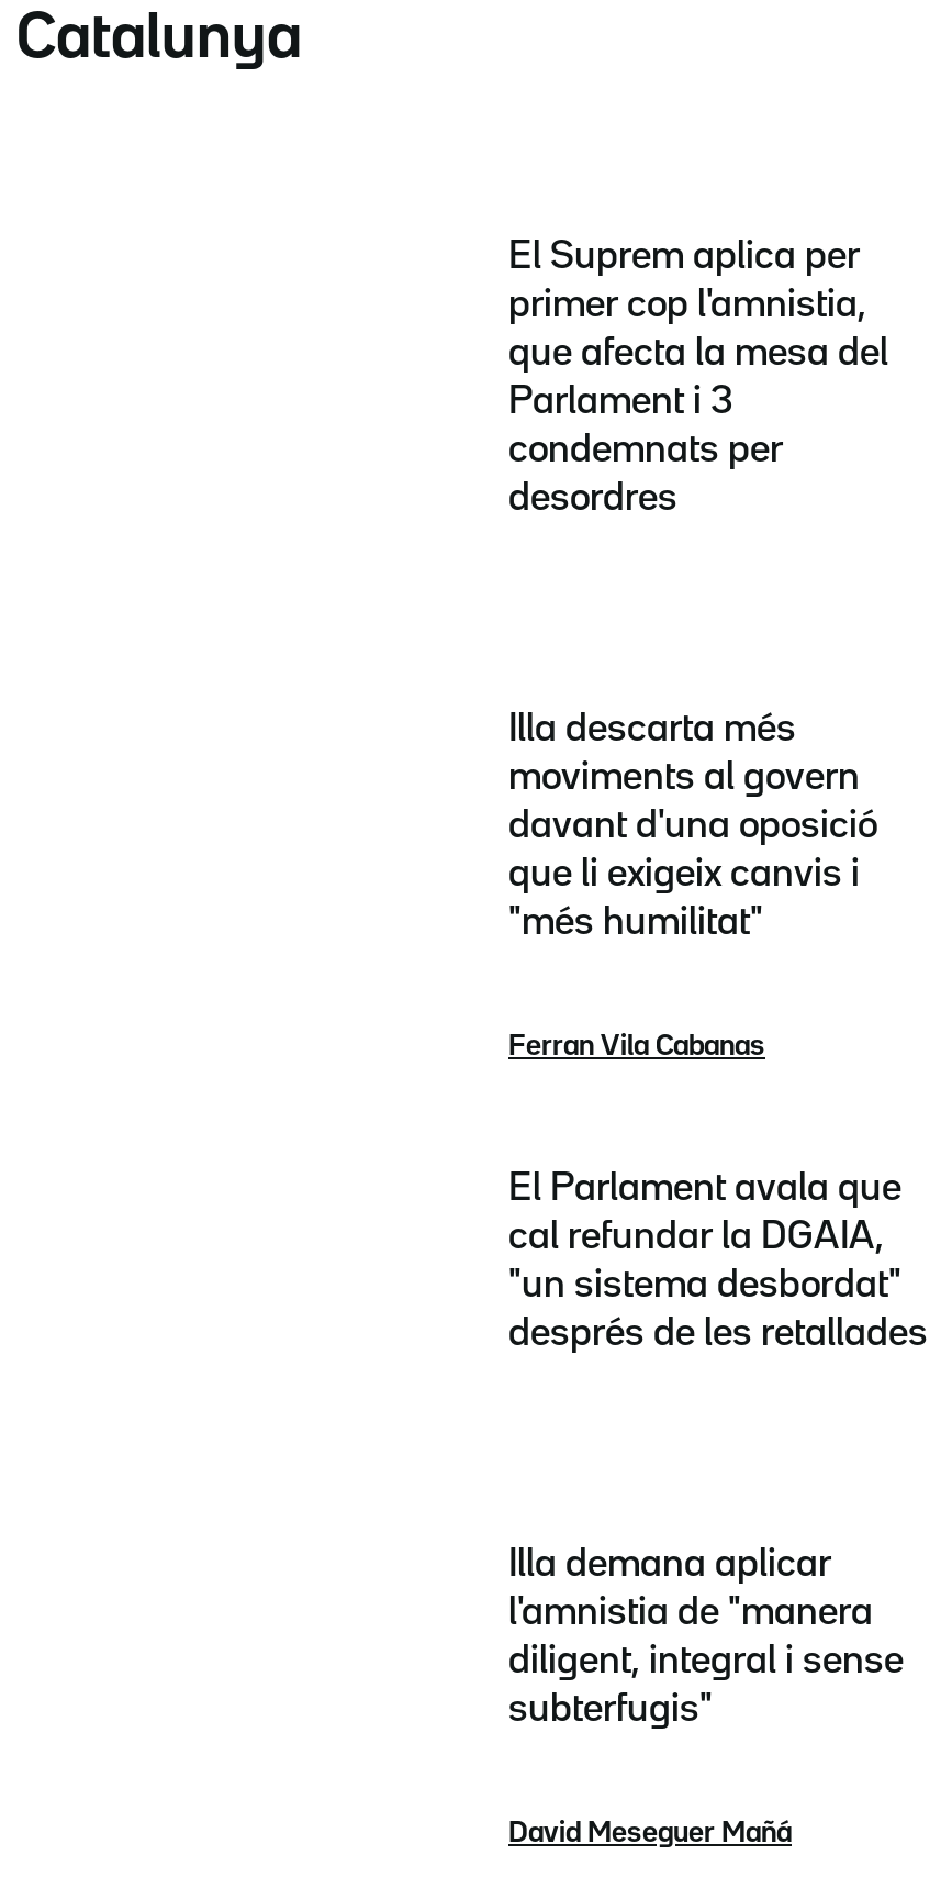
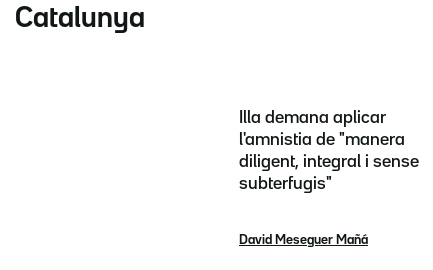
- El Suprem aplica per
- primer cop l'amnistia,
- que afecta la mesa del
- Parlament i 3
- condemnats per
- desordres

- Illa descarta més
- moviments al govern
- davant d'una oposició
- que li exigeix canvis i
- "més humilitat"

- Ferran Vila Cabanas

- El Parlament avala que
- cal refundar la DGAIA,
- "un sistema desbordat"
- després de les retallades
